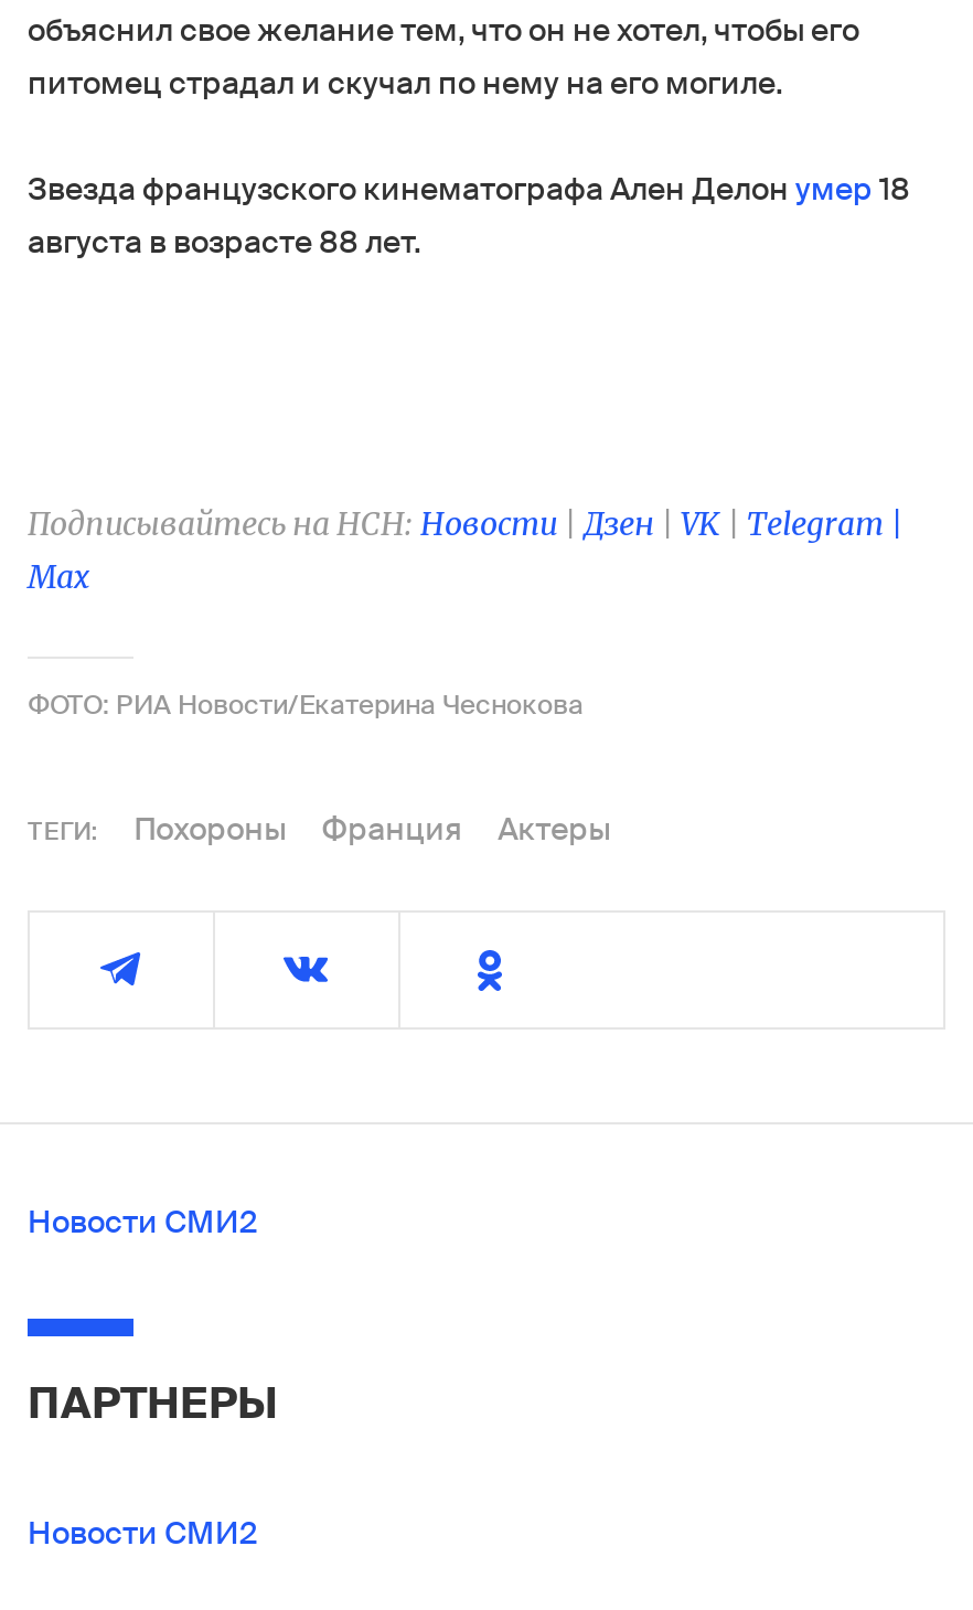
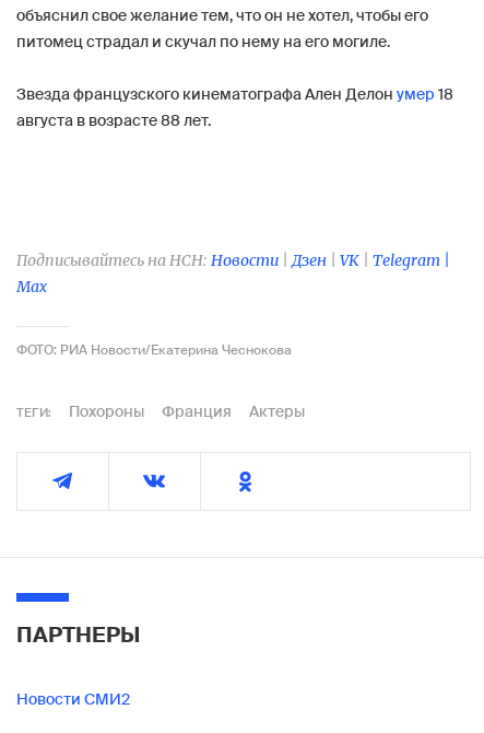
- Новости СМИ2
